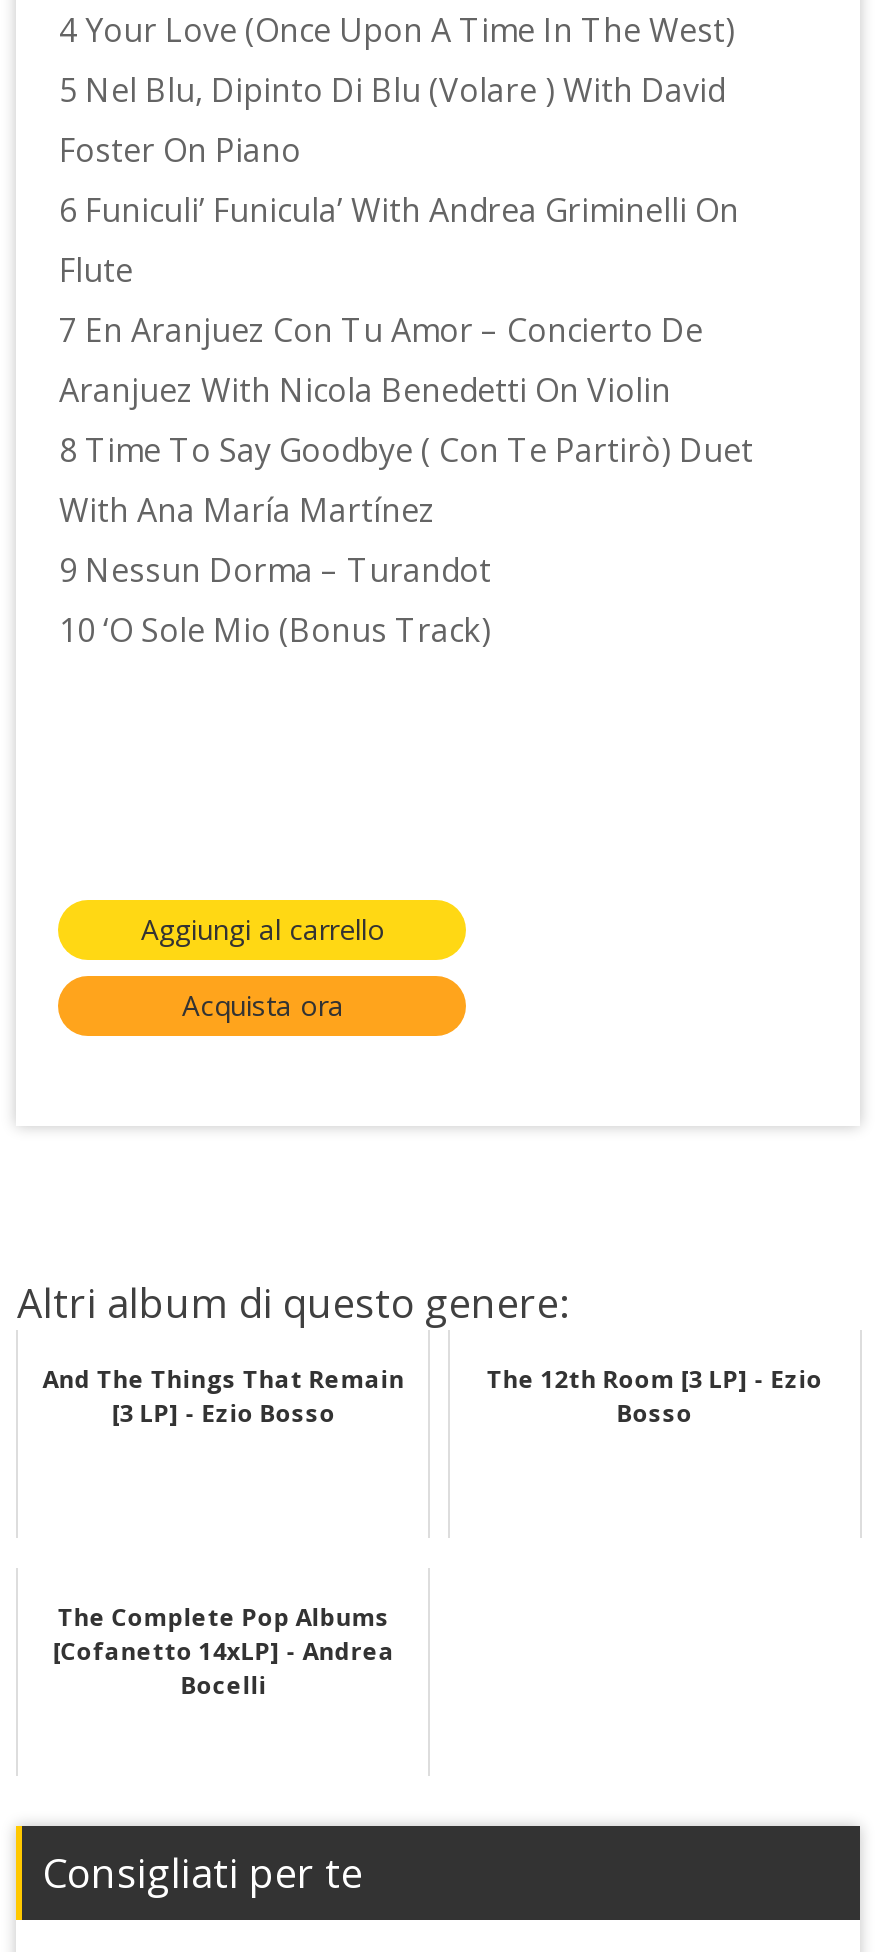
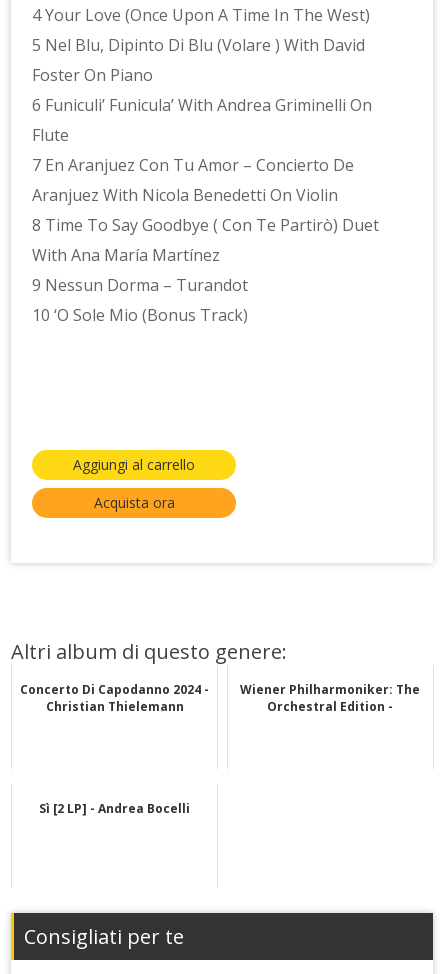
- And The Things That Remain
- [3 LP] - Ezio Bosso
+ Concerto Di Capodanno 2024 -
+ Christian Thielemann

- The 12th Room [3 LP] - Ezio
- Bosso
+ Wiener Philharmoniker: The
+ Orchestral Edition -

- The Complete Pop Albums
- [Cofanetto 14xLP] - Andrea
- Bocelli
+ Sì [2 LP] - Andrea Bocelli
